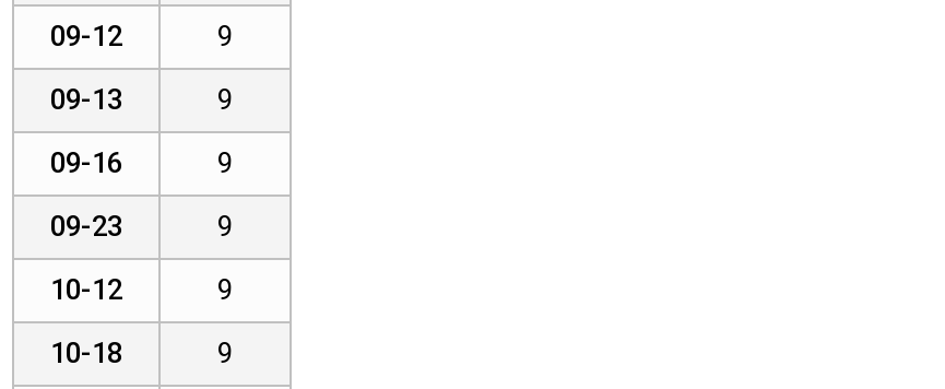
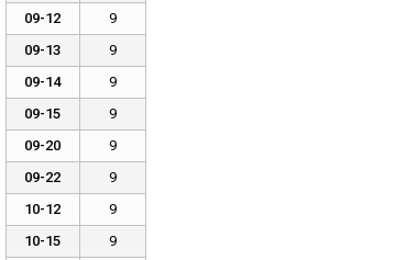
- 09-16
+ 09-14

- 09-23
+ 09-15
+ 9
+ 09-20
+ 9
+ 09-22

- 10-18
+ 10-15
